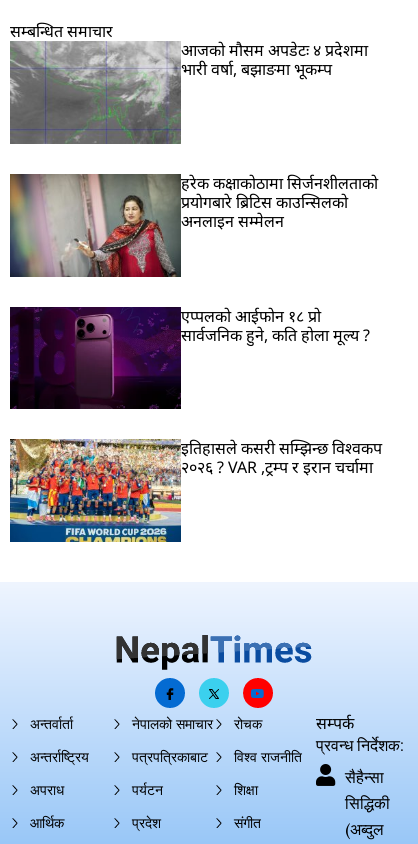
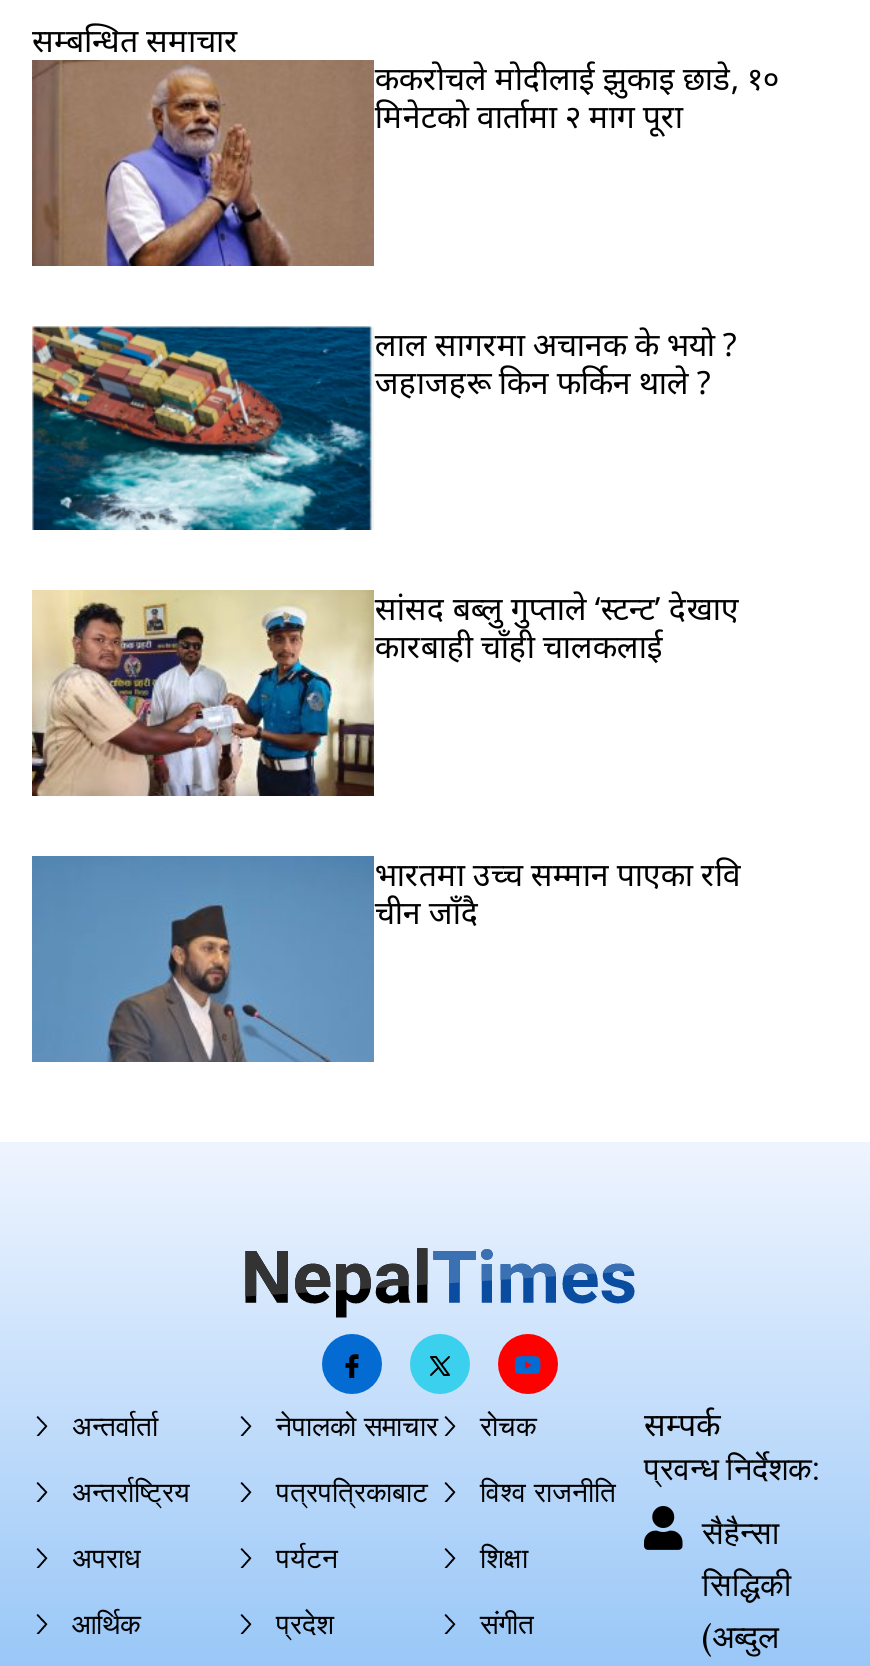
- [image]
- आजको मौसम अपडेटः ४ प्रदेशमा
- भारी वर्षा, बझाङमा भूकम्प
+ [image]
+ ककरोचले मोदीलाई झुकाइ छाडे, १०
+ मिनेटको वार्तामा २ माग पूरा

- [image]
- हरेक कक्षाकोठामा सिर्जनशीलताको
- प्रयोगबारे ब्रिटिस काउन्सिलको
- अनलाइन सम्मेलन
+ [image]
+ लाल सागरमा अचानक के भयो ?
+ जहाजहरू किन फर्किन थाले ?

- [image]
- एप्पलको आईफोन १८ प्रो
- सार्वजनिक हुने, कति होला मूल्य ?
+ [image]
+ सांसद बब्लु गुप्ताले ‘स्टन्ट’ देखाए
+ कारबाही चाँही चालकलाई

- [image]
- इतिहासले कसरी सम्झिन्छ विश्वकप
- २०२६ ? VAR ,ट्रम्प र इरान चर्चामा
+ [image]
+ भारतमा उच्च सम्मान पाएका रवि
+ चीन जाँदै
